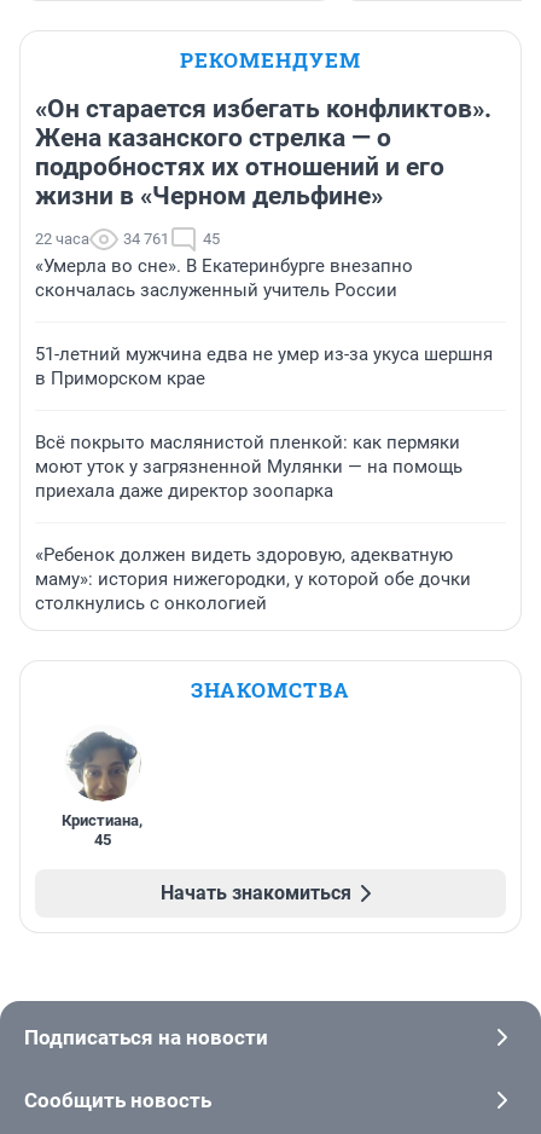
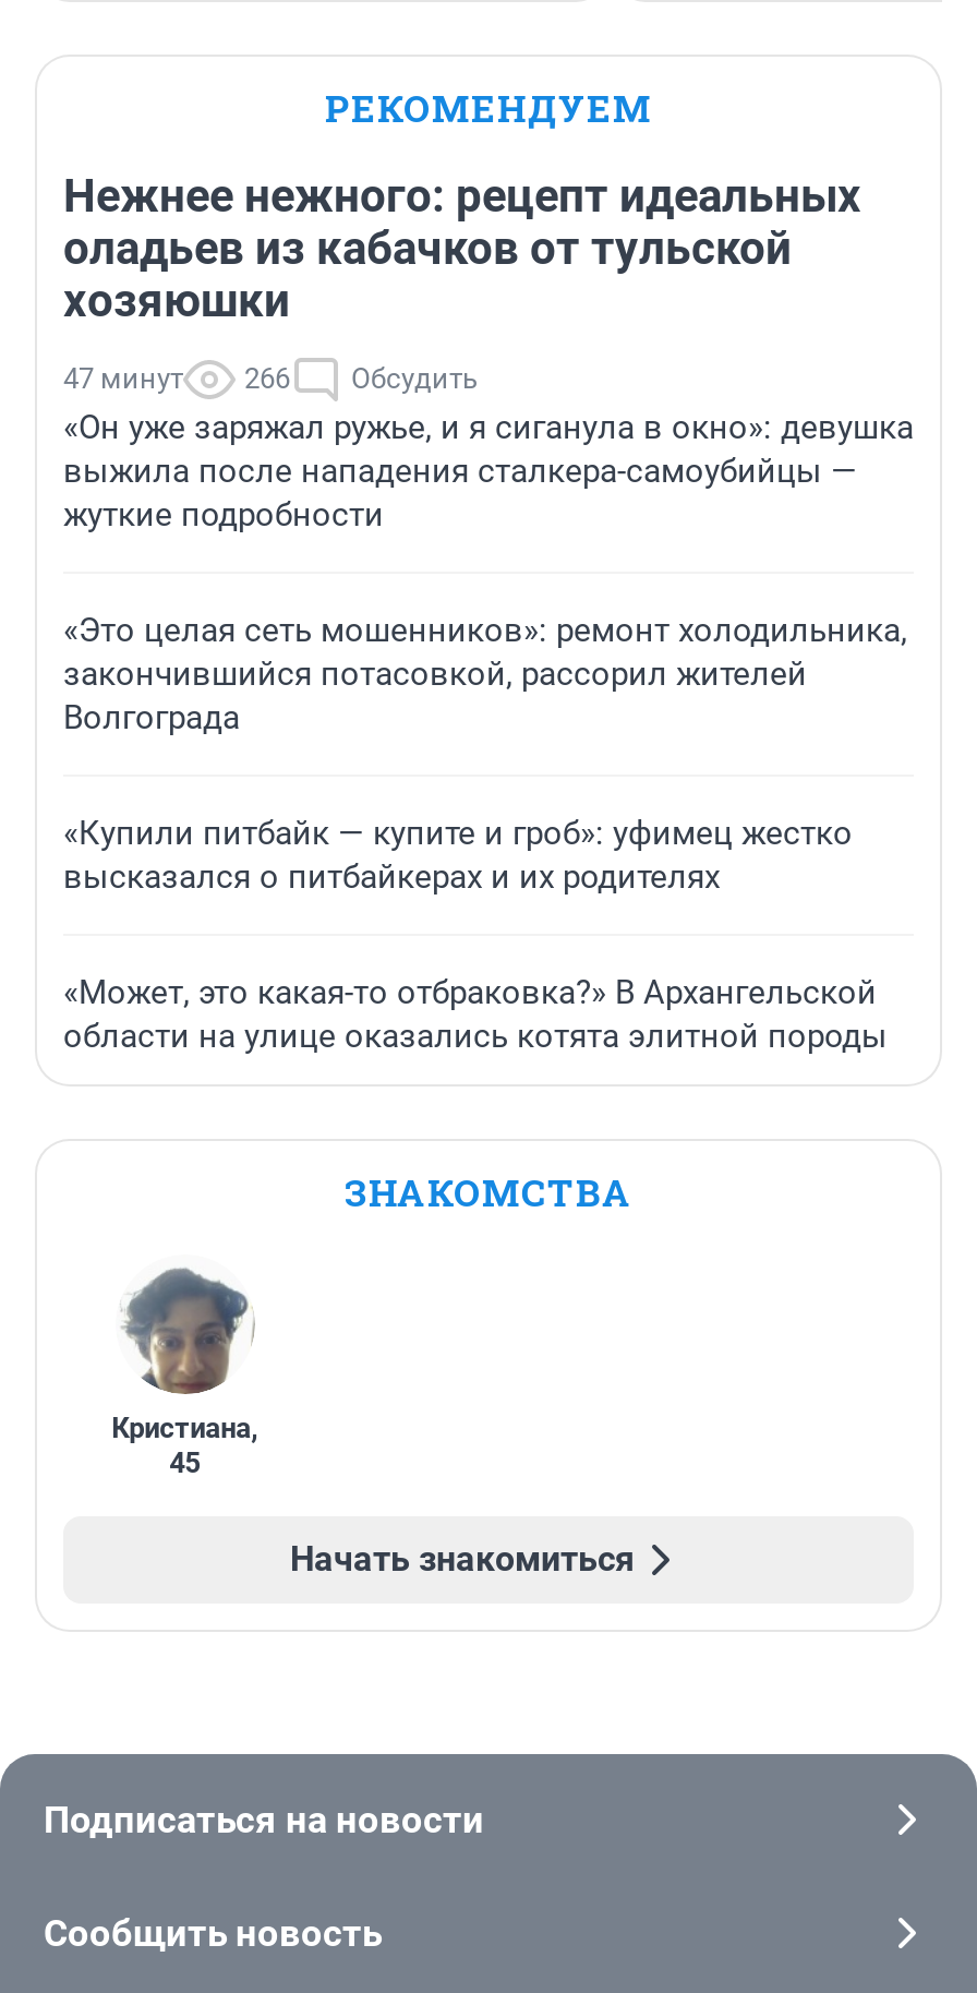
- «Он старается избегать конфликтов».
- Жена казанского стрелка — о
- подробностях их отношений и его
- жизни в «Черном дельфине»
+ Нежнее нежного: рецепт идеальных
+ оладьев из кабачков от тульской
+ хозяюшки

- 22 часа
- 34 761
- 45
- «Умерла во сне». В Екатеринбурге внезапно
- скончалась заслуженный учитель России
+ 47 минут
+ 266
+ Обсудить
+ «Он уже заряжал ружье, и я сиганула в окно»: девушка
+ выжила после нападения сталкера-самоубийцы —
+ жуткие подробности

- 51-летний мужчина едва не умер из-за укуса шершня
- в Приморском крае
+ «Это целая сеть мошенников»: ремонт холодильника,
+ закончившийся потасовкой, рассорил жителей
+ Волгограда

- Всё покрыто маслянистой пленкой: как пермяки
- моют уток у загрязненной Мулянки — на помощь
- приехала даже директор зоопарка
+ «Купили питбайк — купите и гроб»: уфимец жестко
+ высказался о питбайкерах и их родителях

- «Ребенок должен видеть здоровую, адекватную
- маму»: история нижегородки, у которой обе дочки
- столкнулись с онкологией
+ «Может, это какая-то отбраковка?» В Архангельской
+ области на улице оказались котята элитной породы
